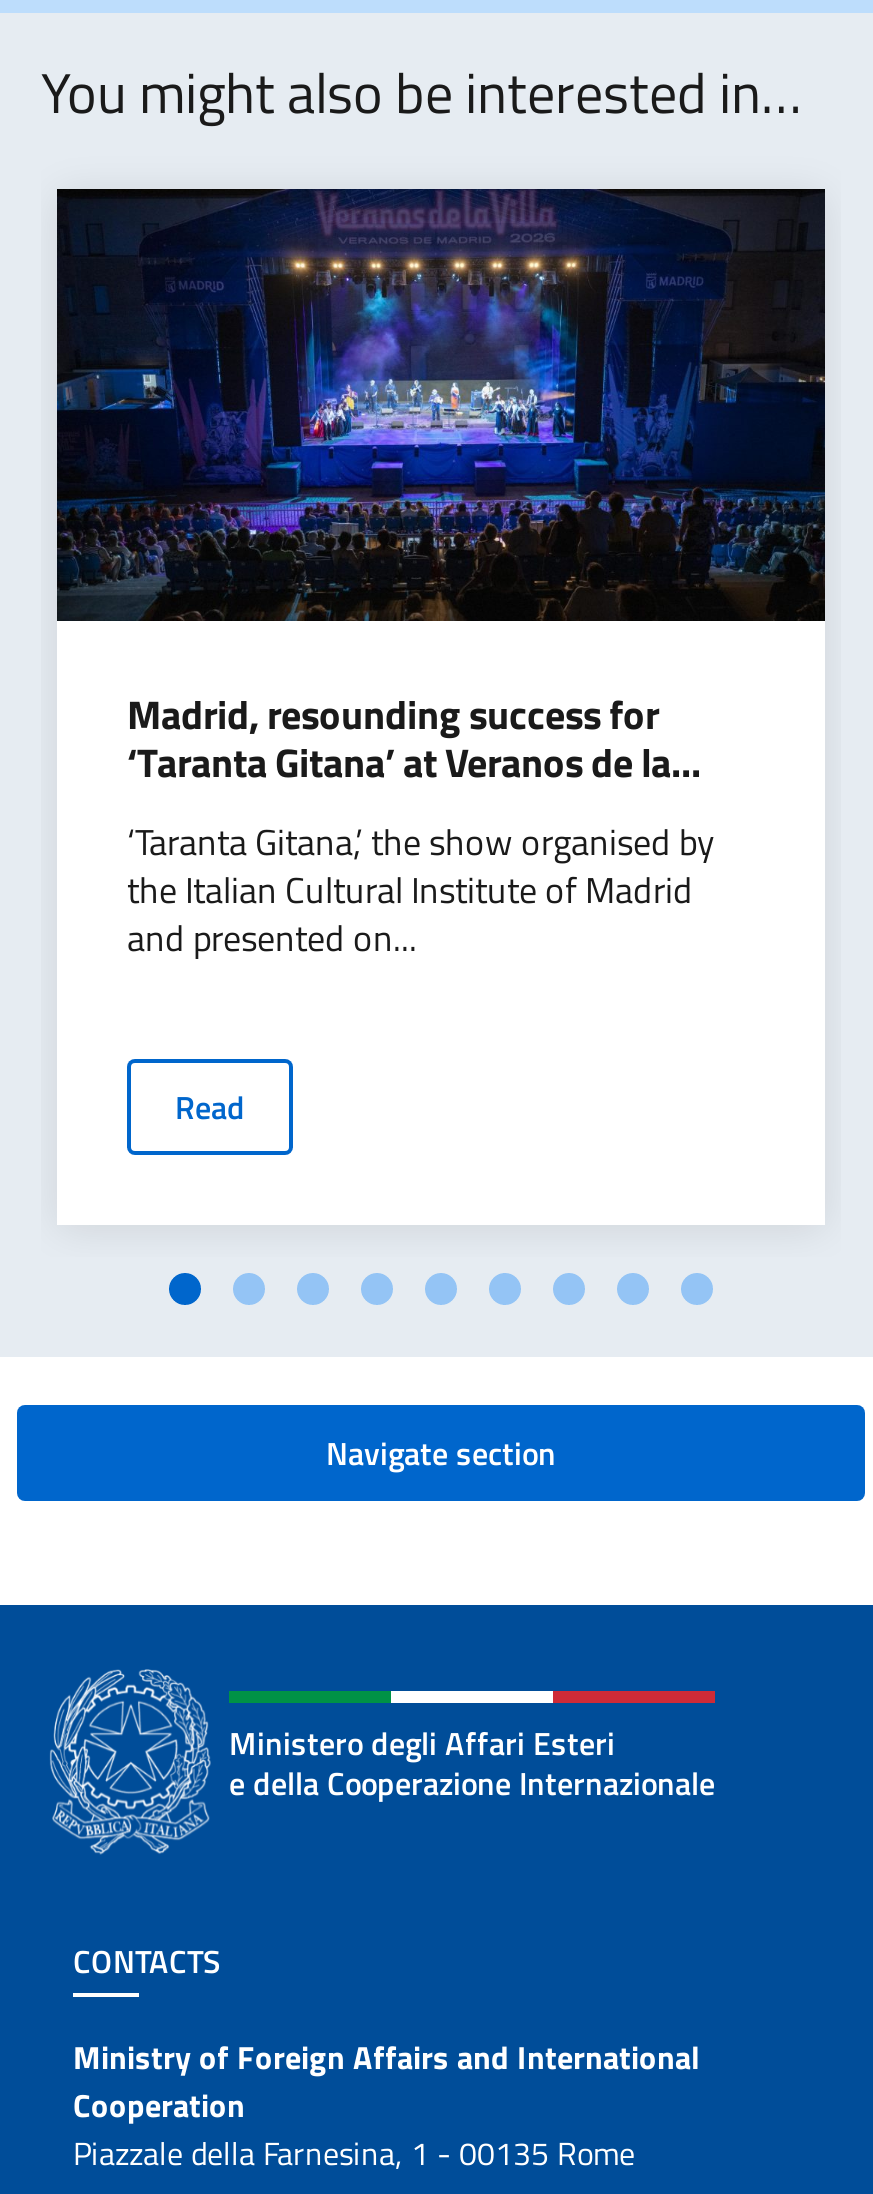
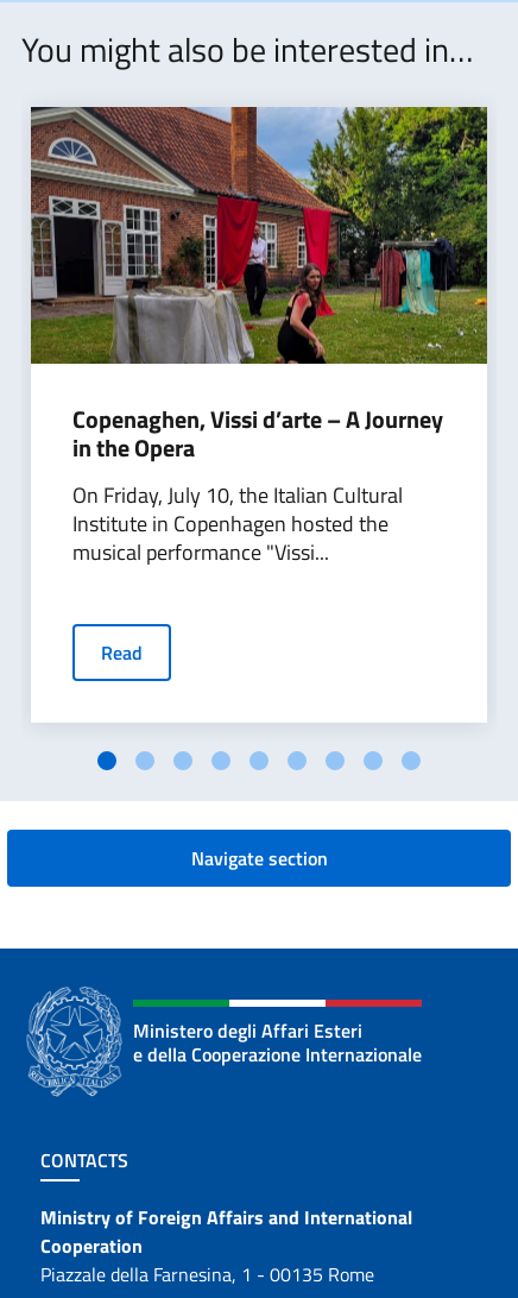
- [image]
- Madrid, resounding success for
- ‘Taranta Gitana’ at Veranos de la...
- ‘Taranta Gitana,’ the show organised by
- the Italian Cultural Institute of Madrid
- and presented on...
+ [image]
+ Copenaghen, Vissi d’arte – A Journey
+ in the Opera
+ On Friday, July 10, the Italian Cultural
+ Institute in Copenhagen hosted the
+ musical performance "Vissi...
